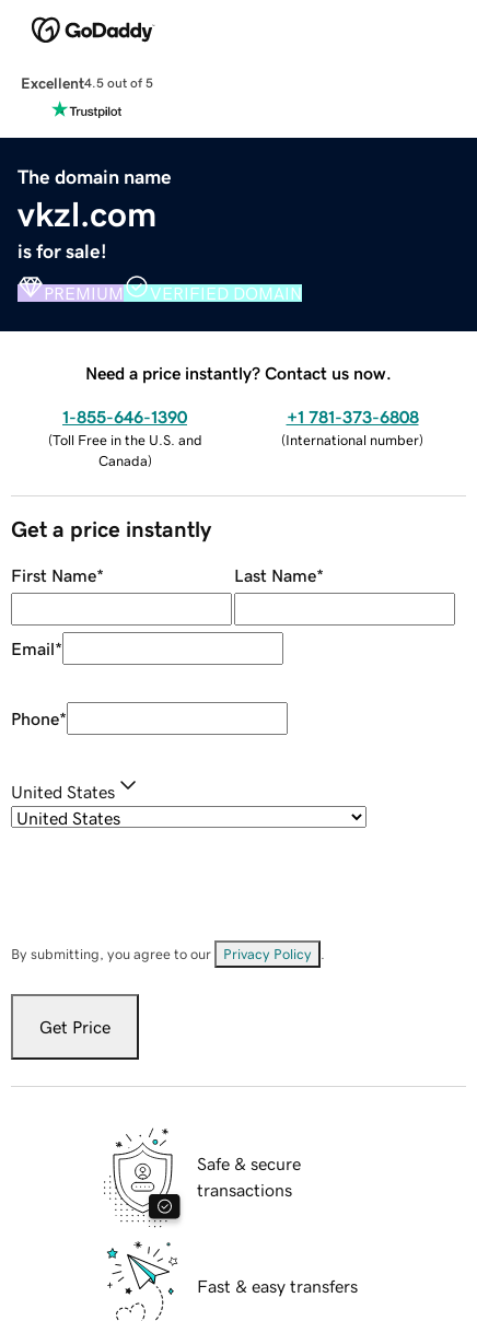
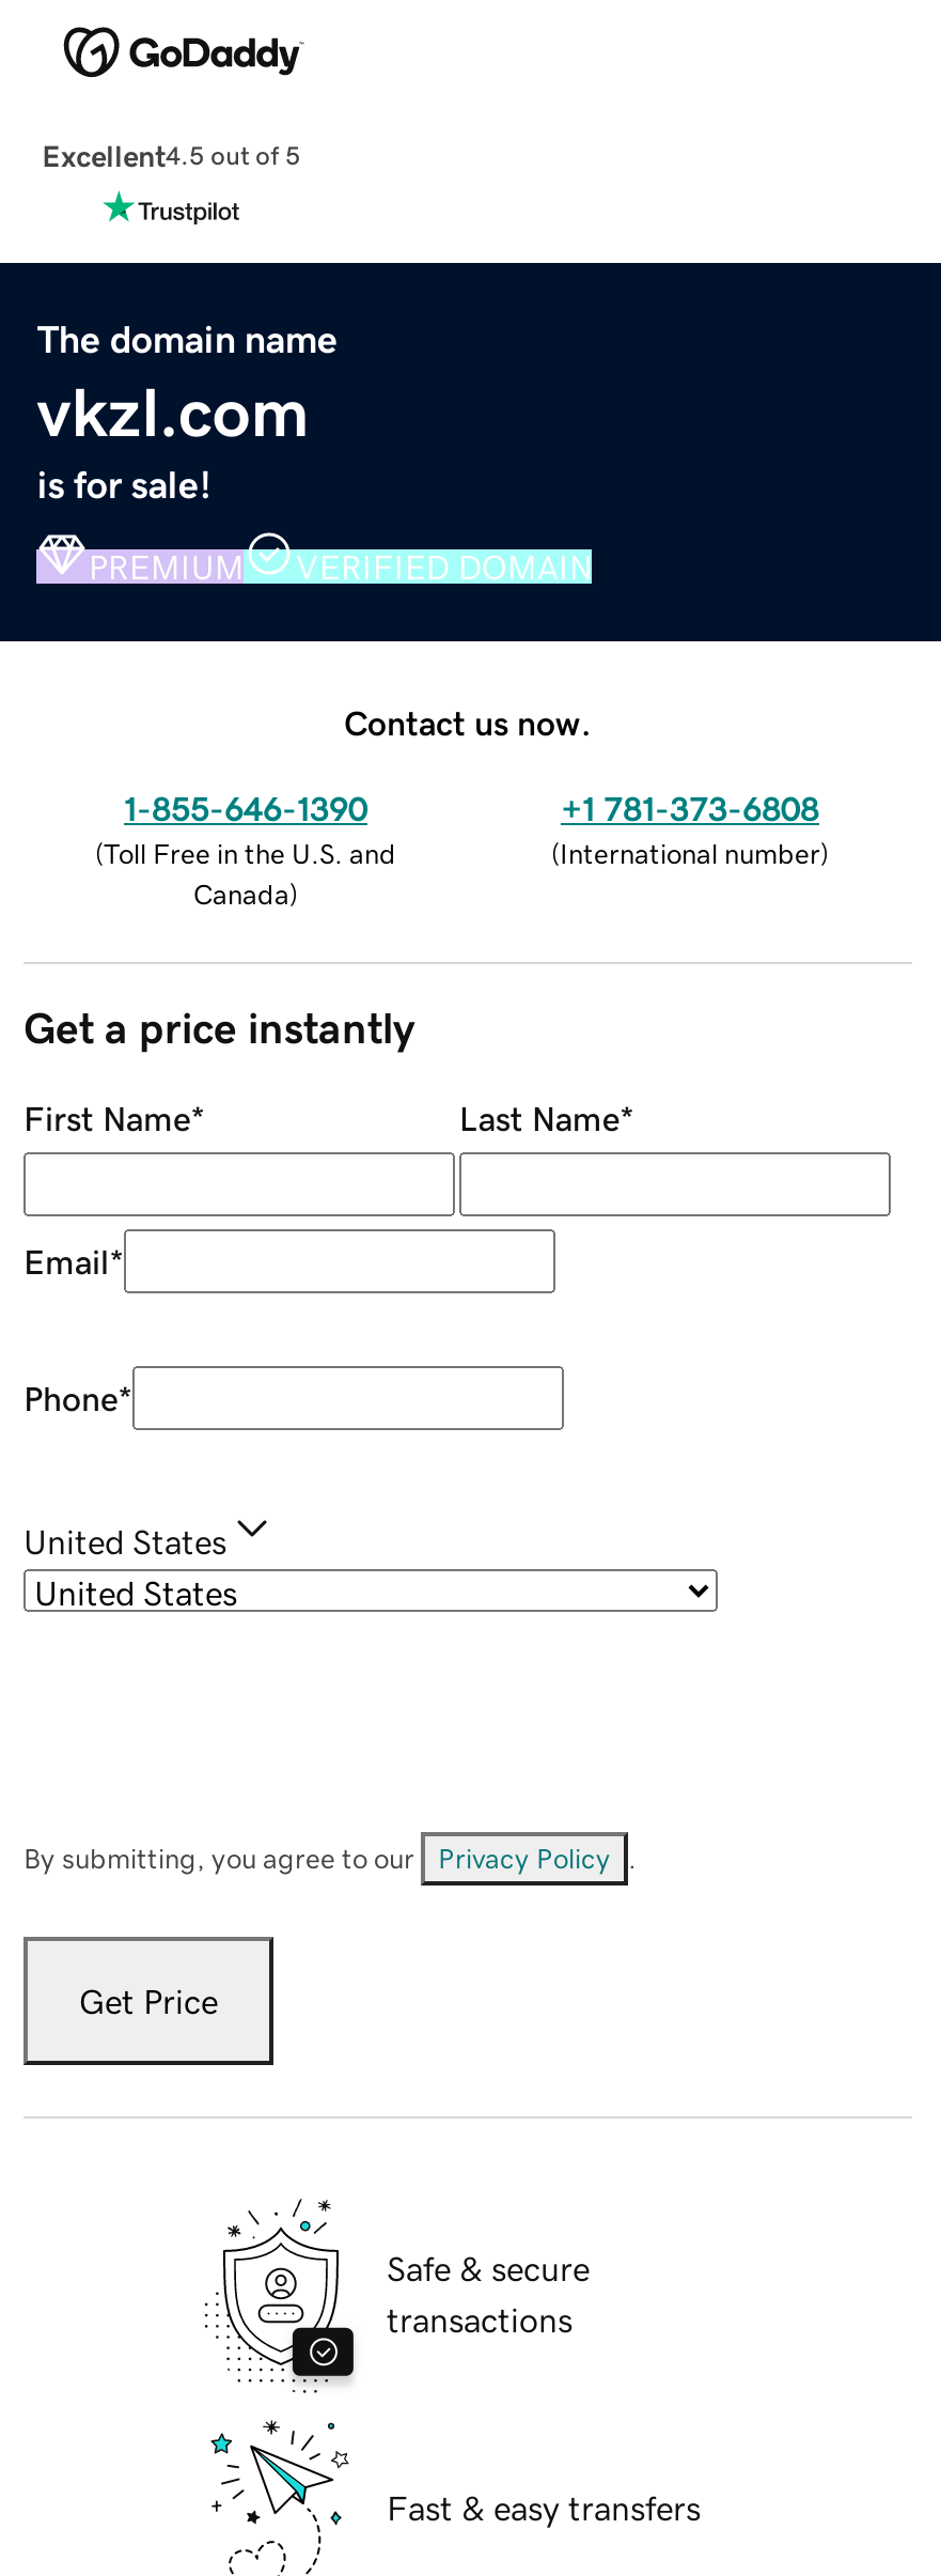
- Need a price instantly? Contact us now.
+ Contact us now.
